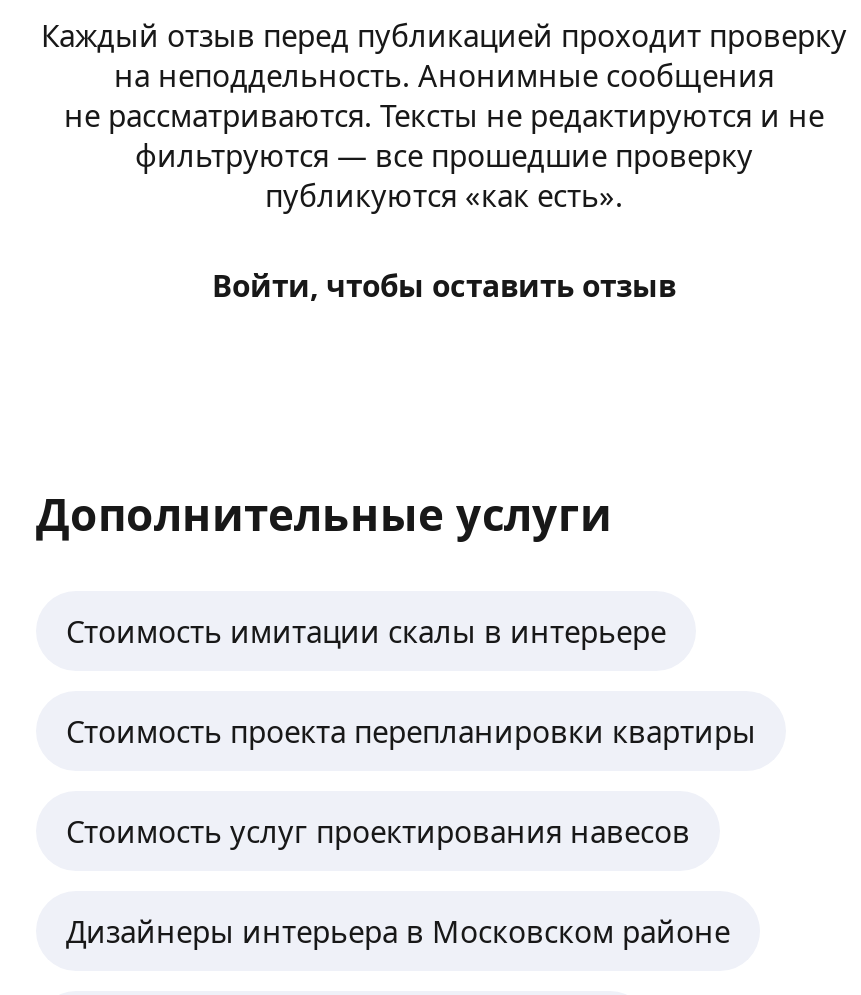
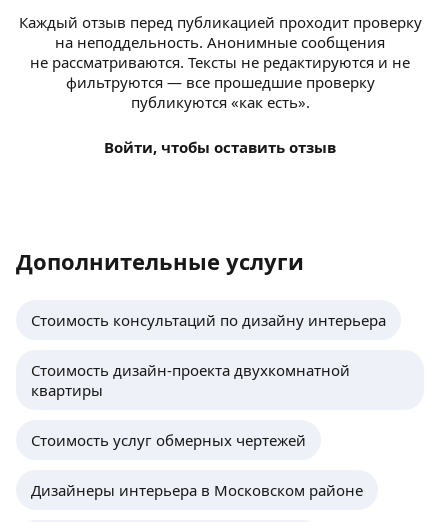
- Стоимость имитации скалы в интерьере
+ Стоимость консультаций по дизайну интерьера

- Стоимость проекта перепланировки квартиры
+ Стоимость дизайн-проекта двухкомнатной
+ квартиры

- Стоимость услуг проектирования навесов
+ Стоимость услуг обмерных чертежей
